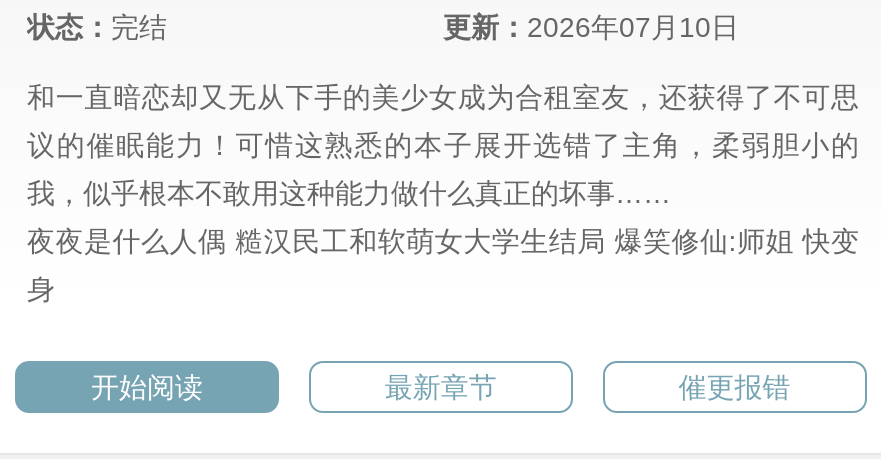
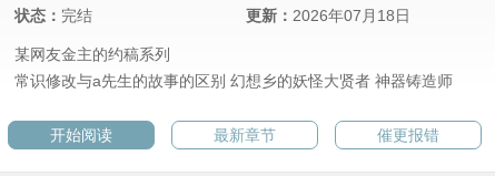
- 更新：2026年07月10日
- 和一直暗恋却又无从下手的美少女成为合租室友，还获得了不可思
- 议的催眠能力！可惜这熟悉的本子展开选错了主角，柔弱胆小的
- 我，似乎根本不敢用这种能力做什么真正的坏事……
- 夜夜是什么人偶 糙汉民工和软萌女大学生结局 爆笑修仙:师姐 快变
- 身
+ 更新：2026年07月18日
+ 某网友金主的约稿系列
+ 常识修改与a先生的故事的区别 幻想乡的妖怪大贤者 神器铸造师
